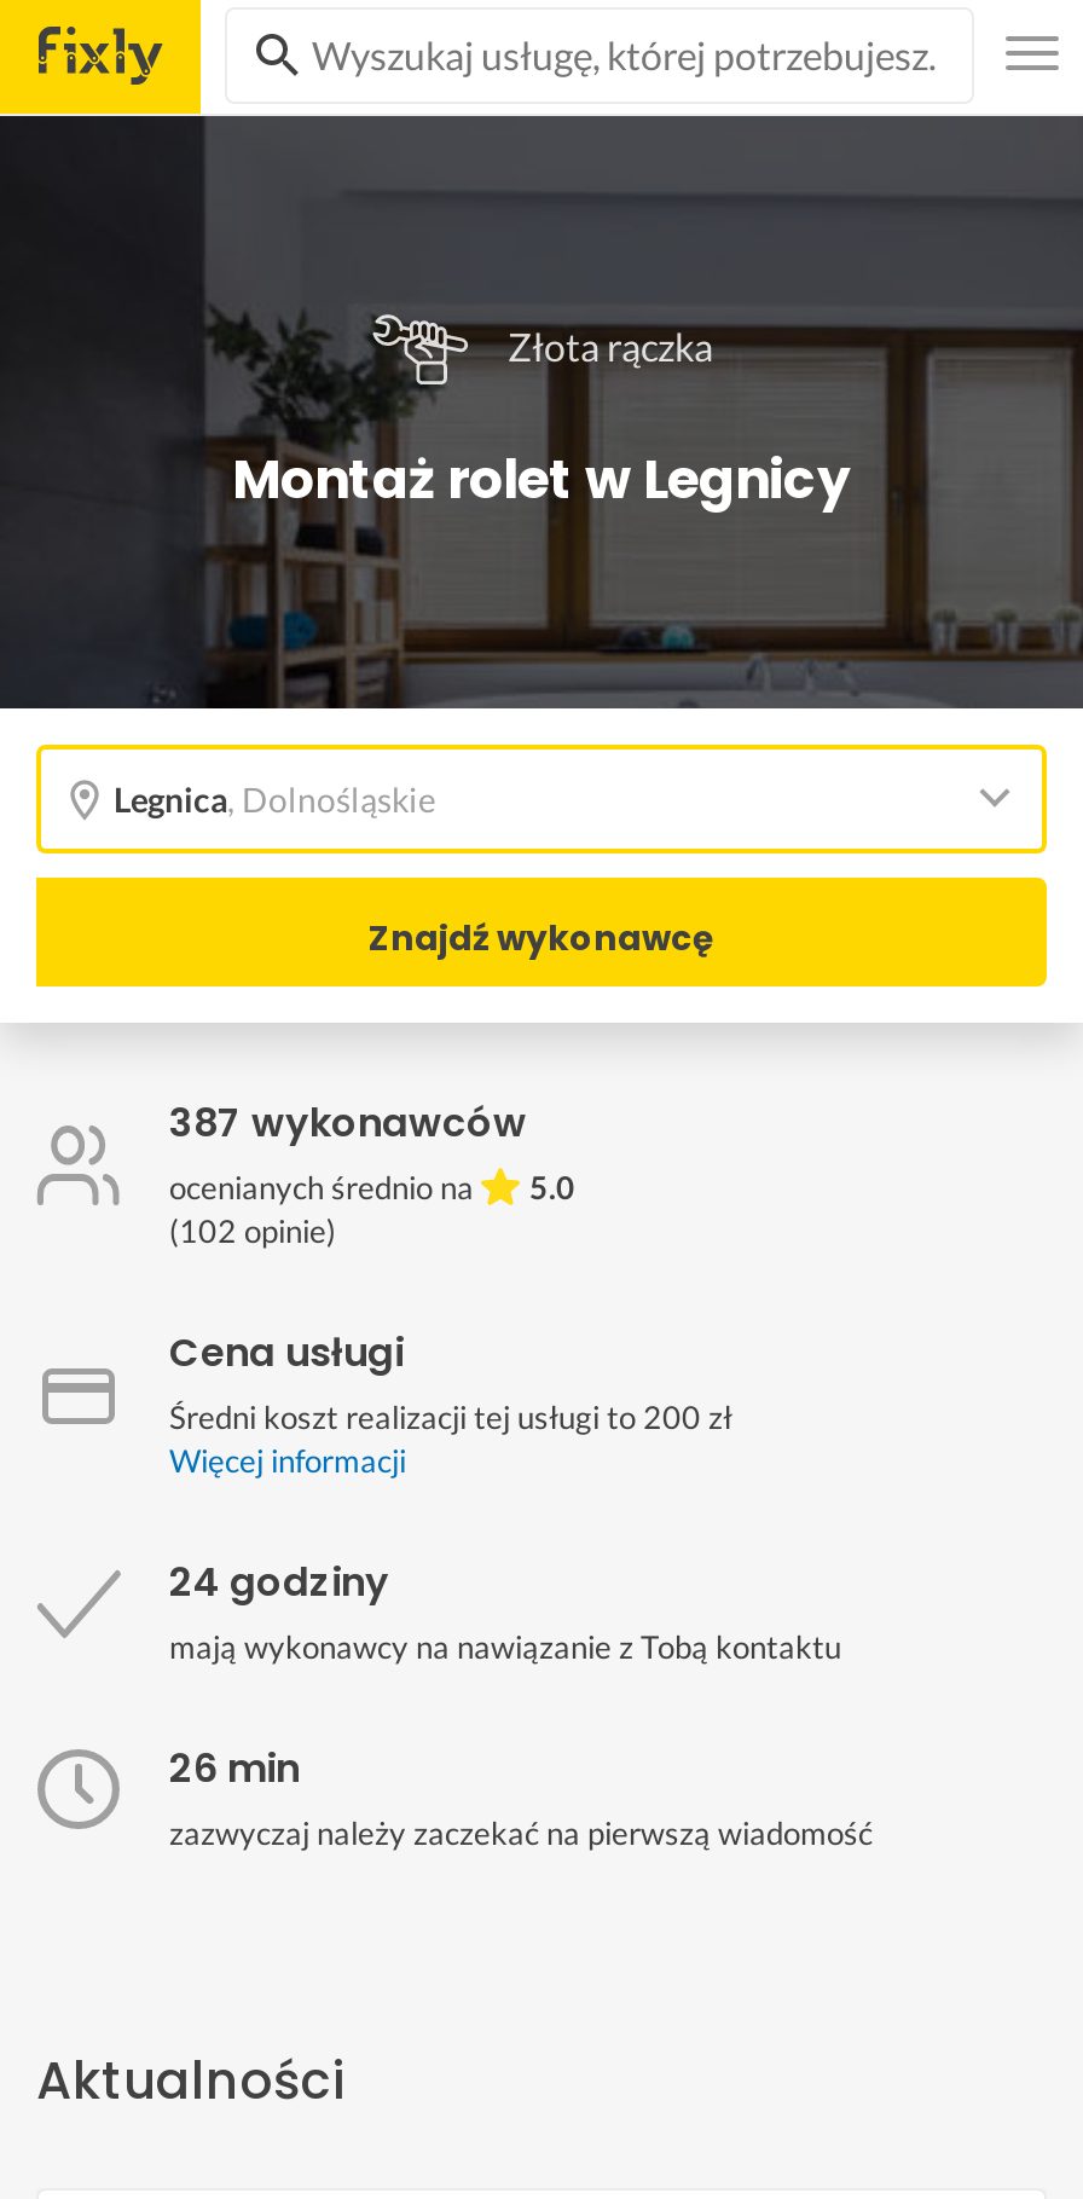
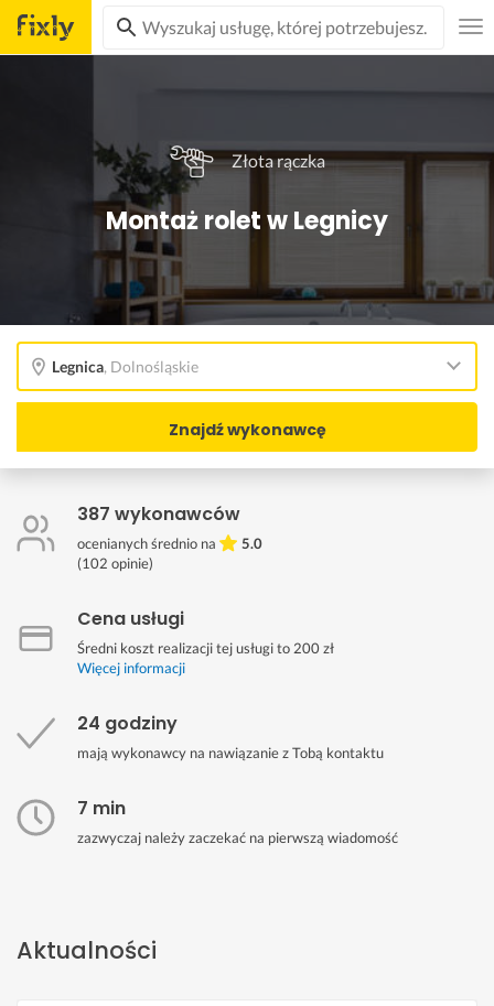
- 26 min
+ 7 min
